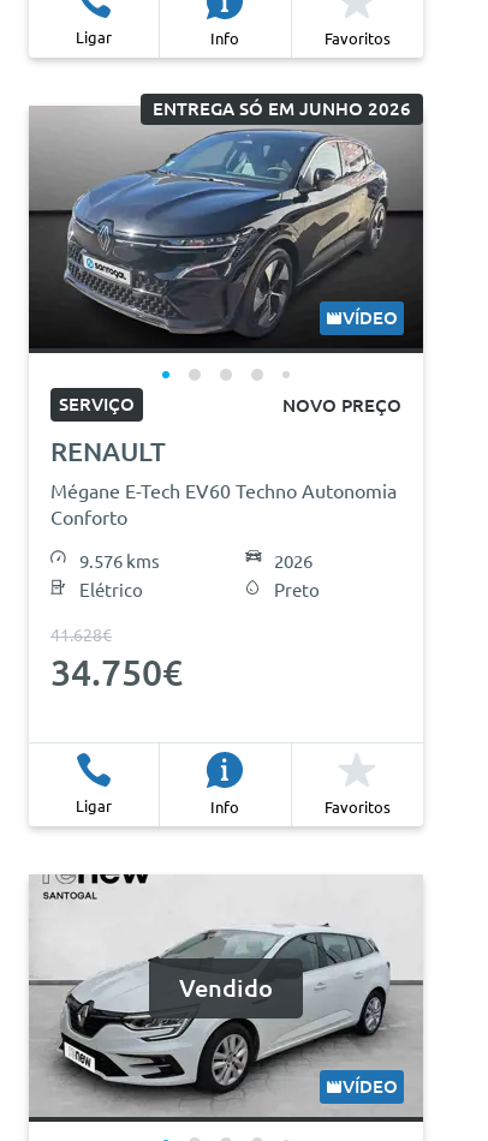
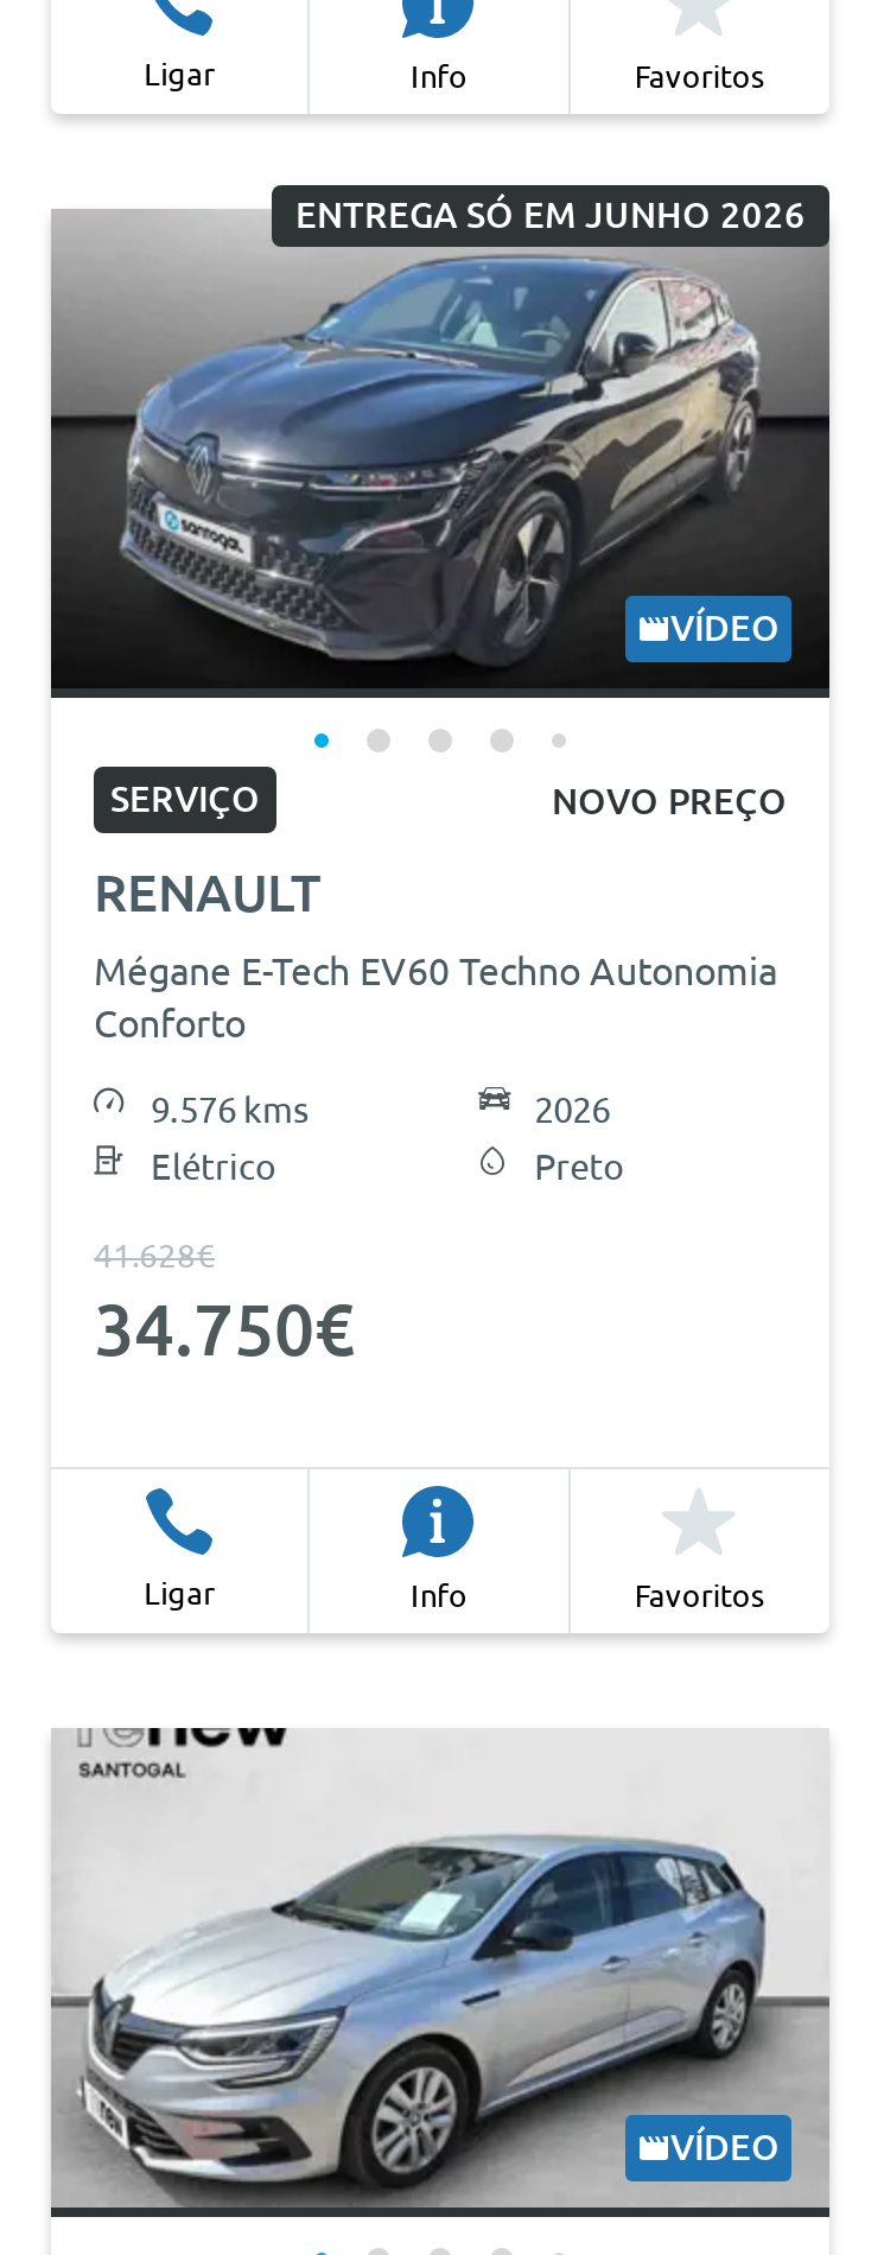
- [image]
+ [image]

- Vendido
